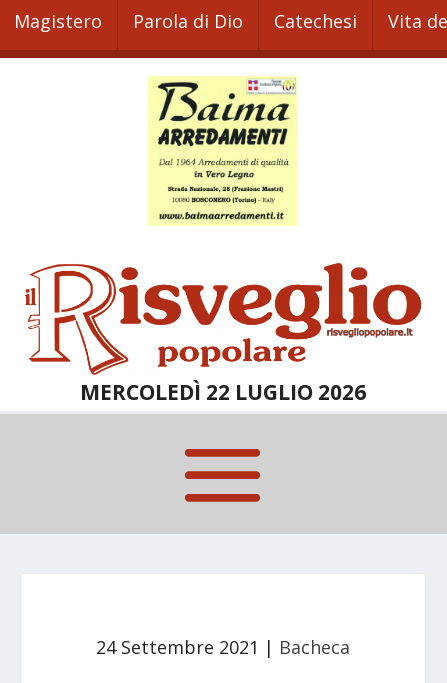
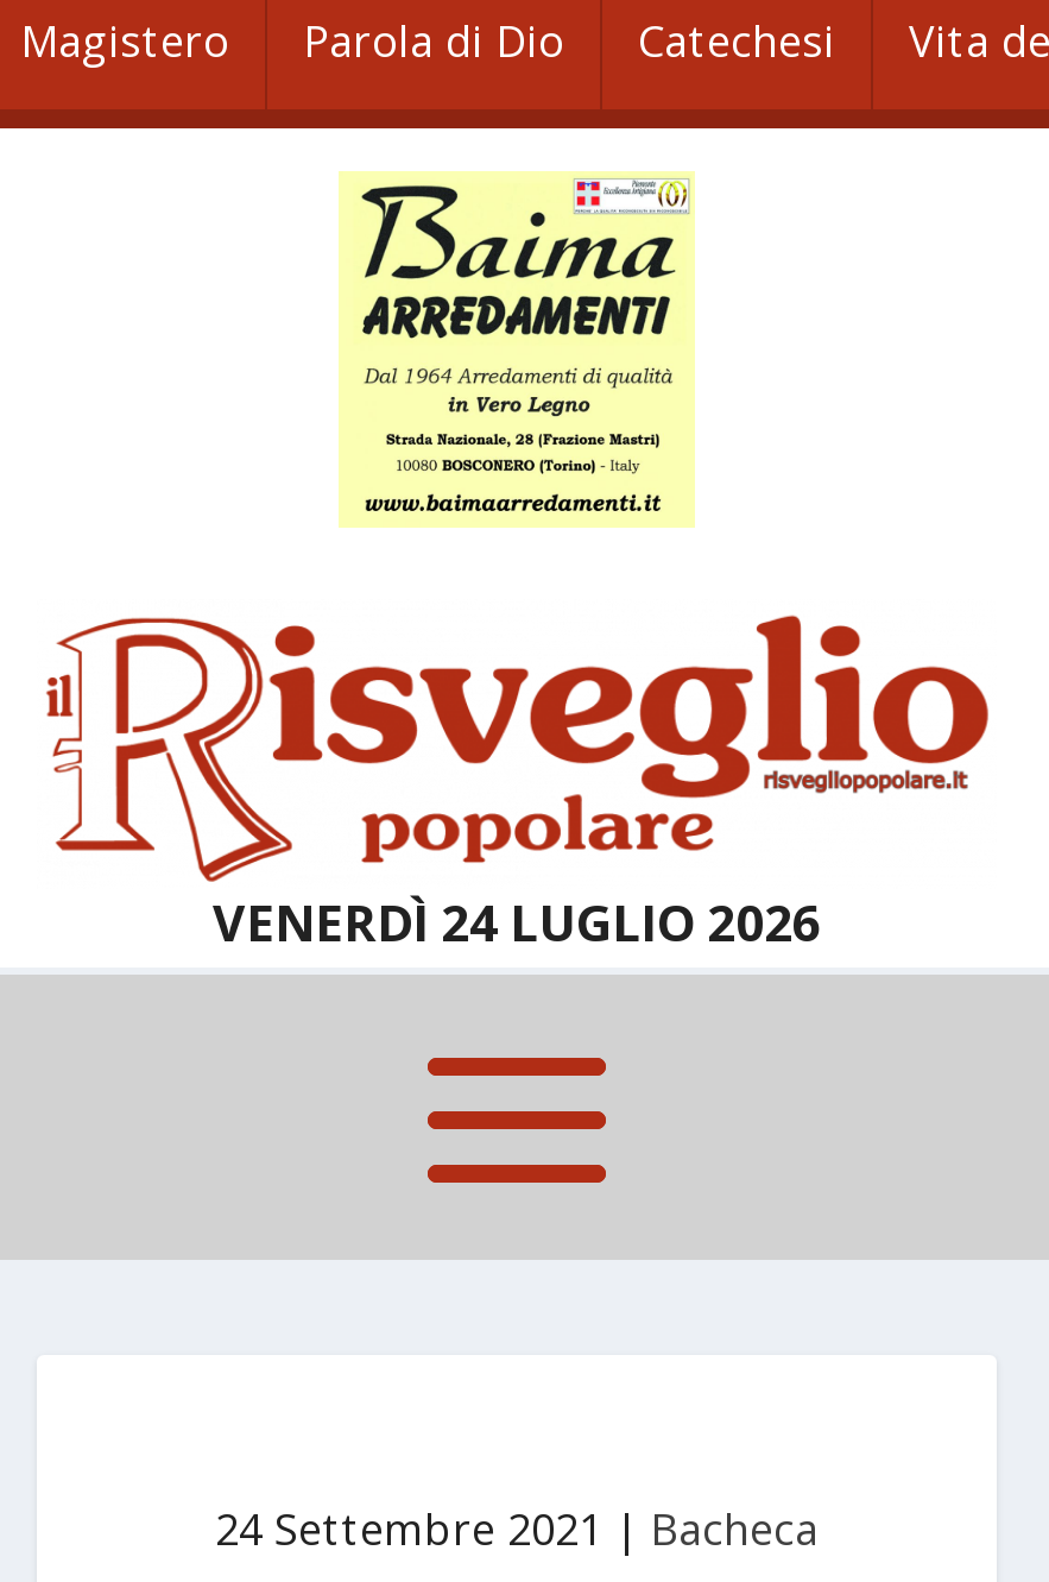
- MERCOLEDÌ 22 LUGLIO 2026
+ VENERDÌ 24 LUGLIO 2026
